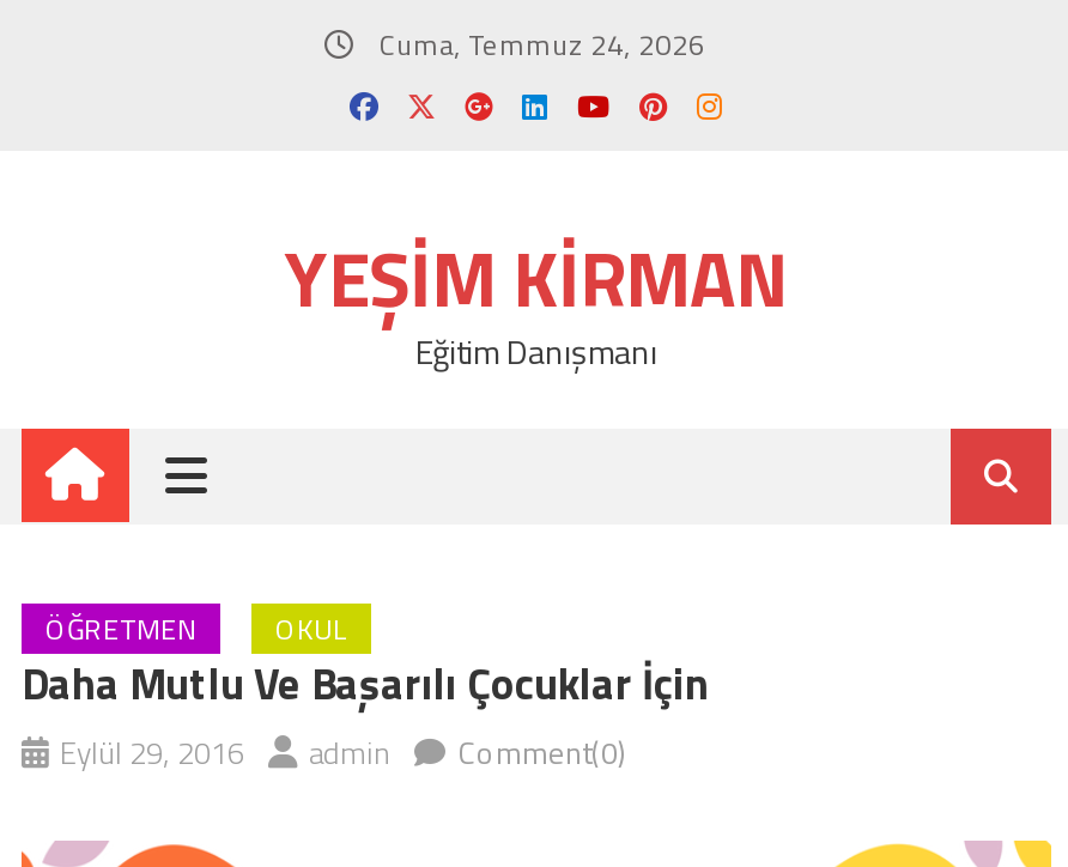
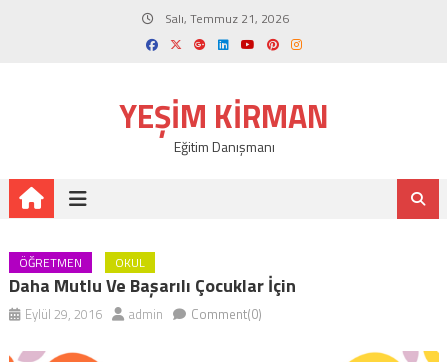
- Cuma, Temmuz 24, 2026
+ Salı, Temmuz 21, 2026
